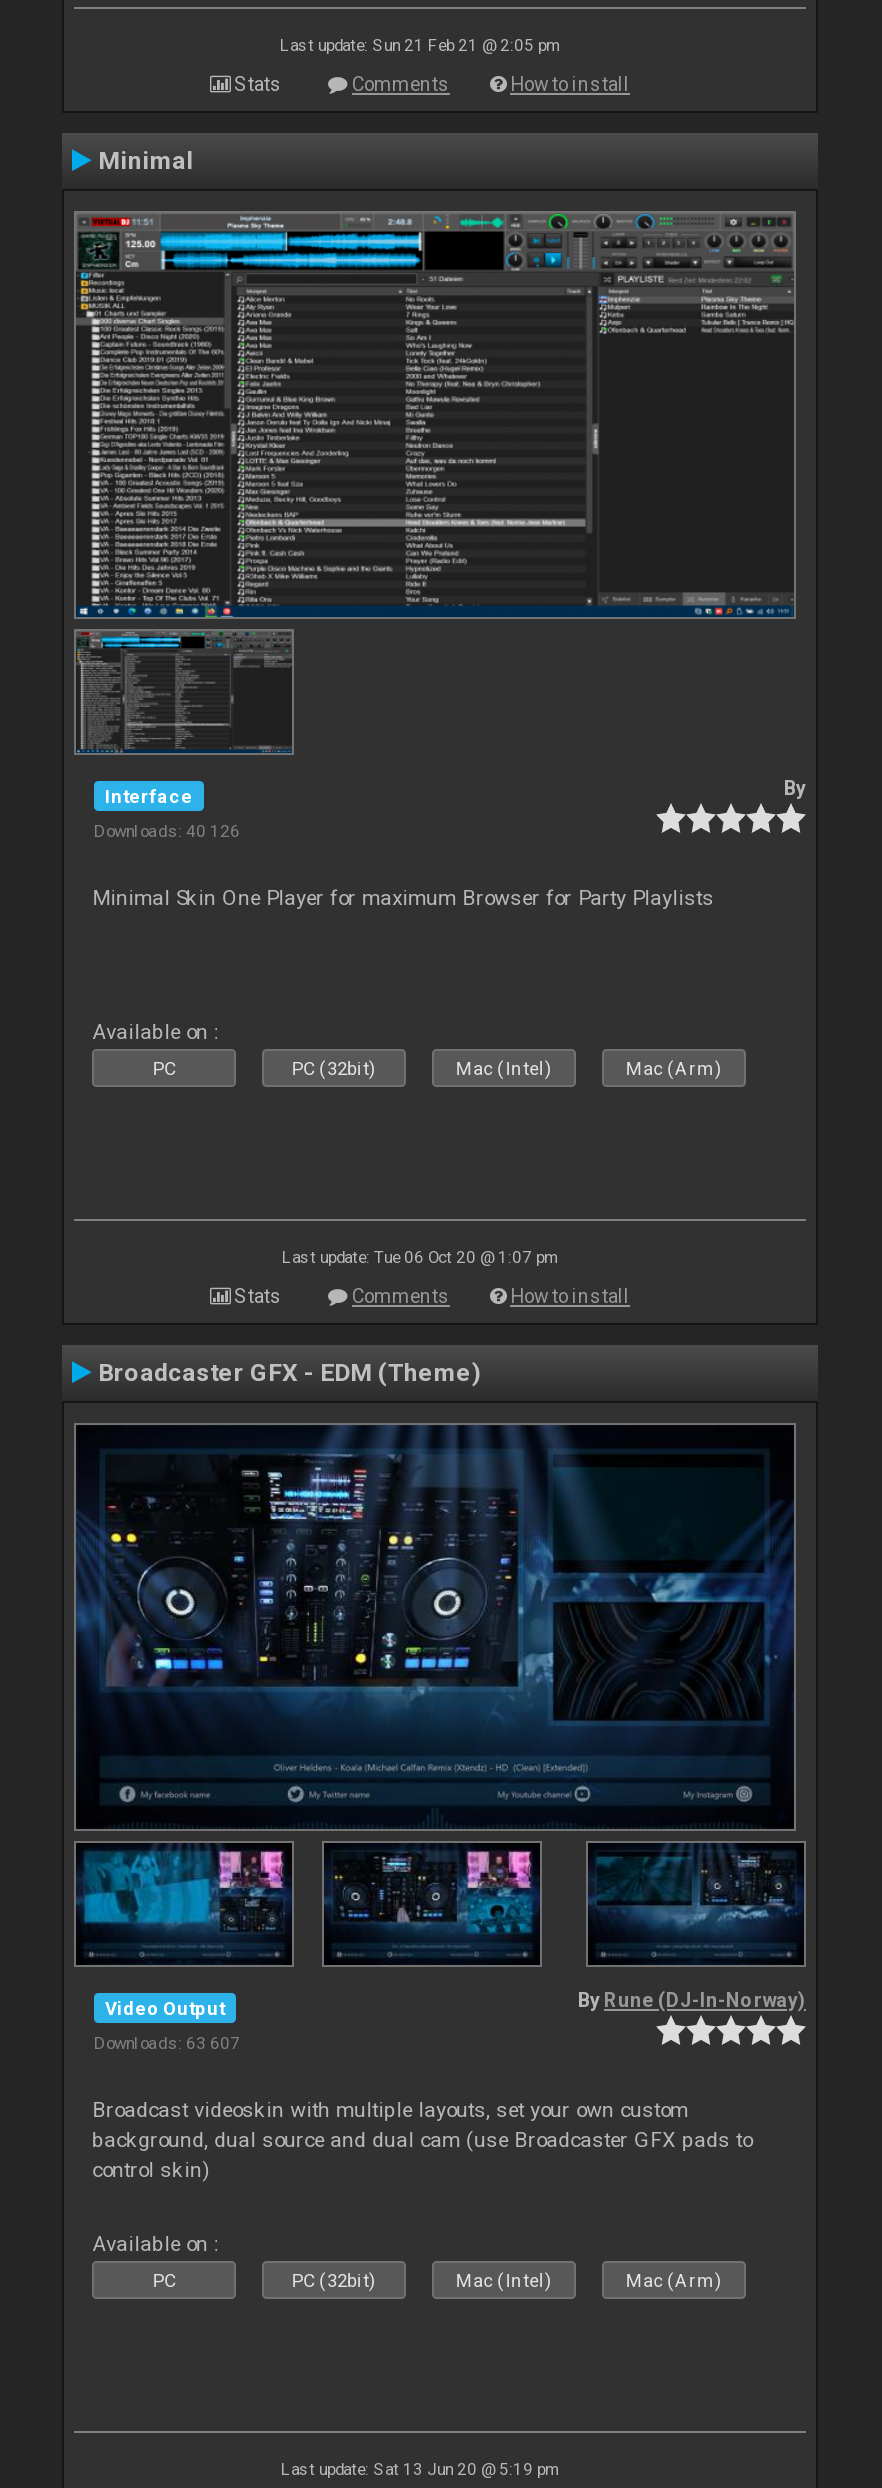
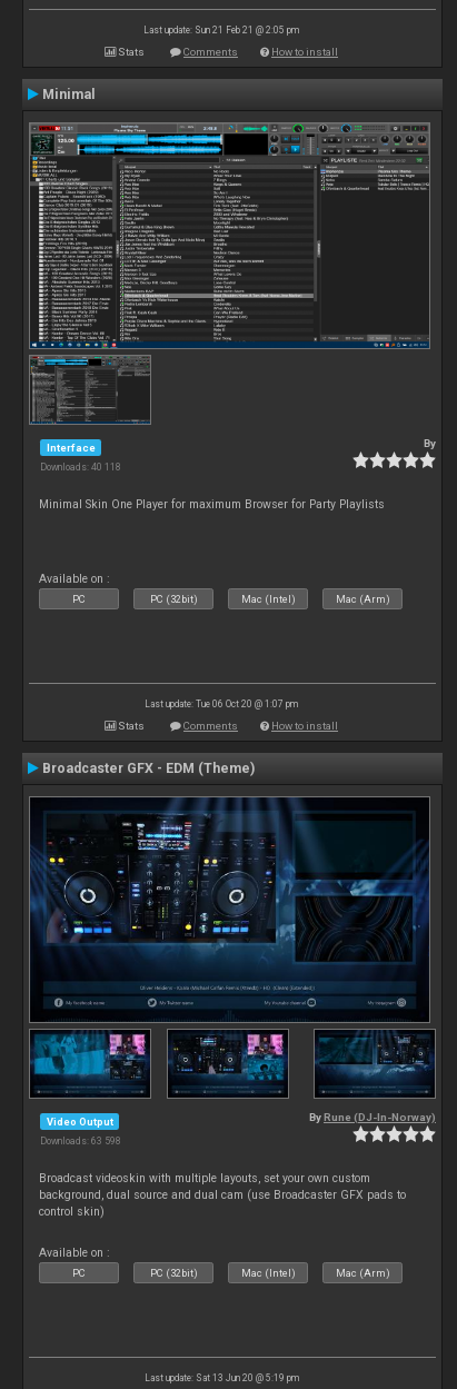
- Downloads: 40 126
+ Downloads: 40 118

- Downloads: 63 607
+ Downloads: 63 598
